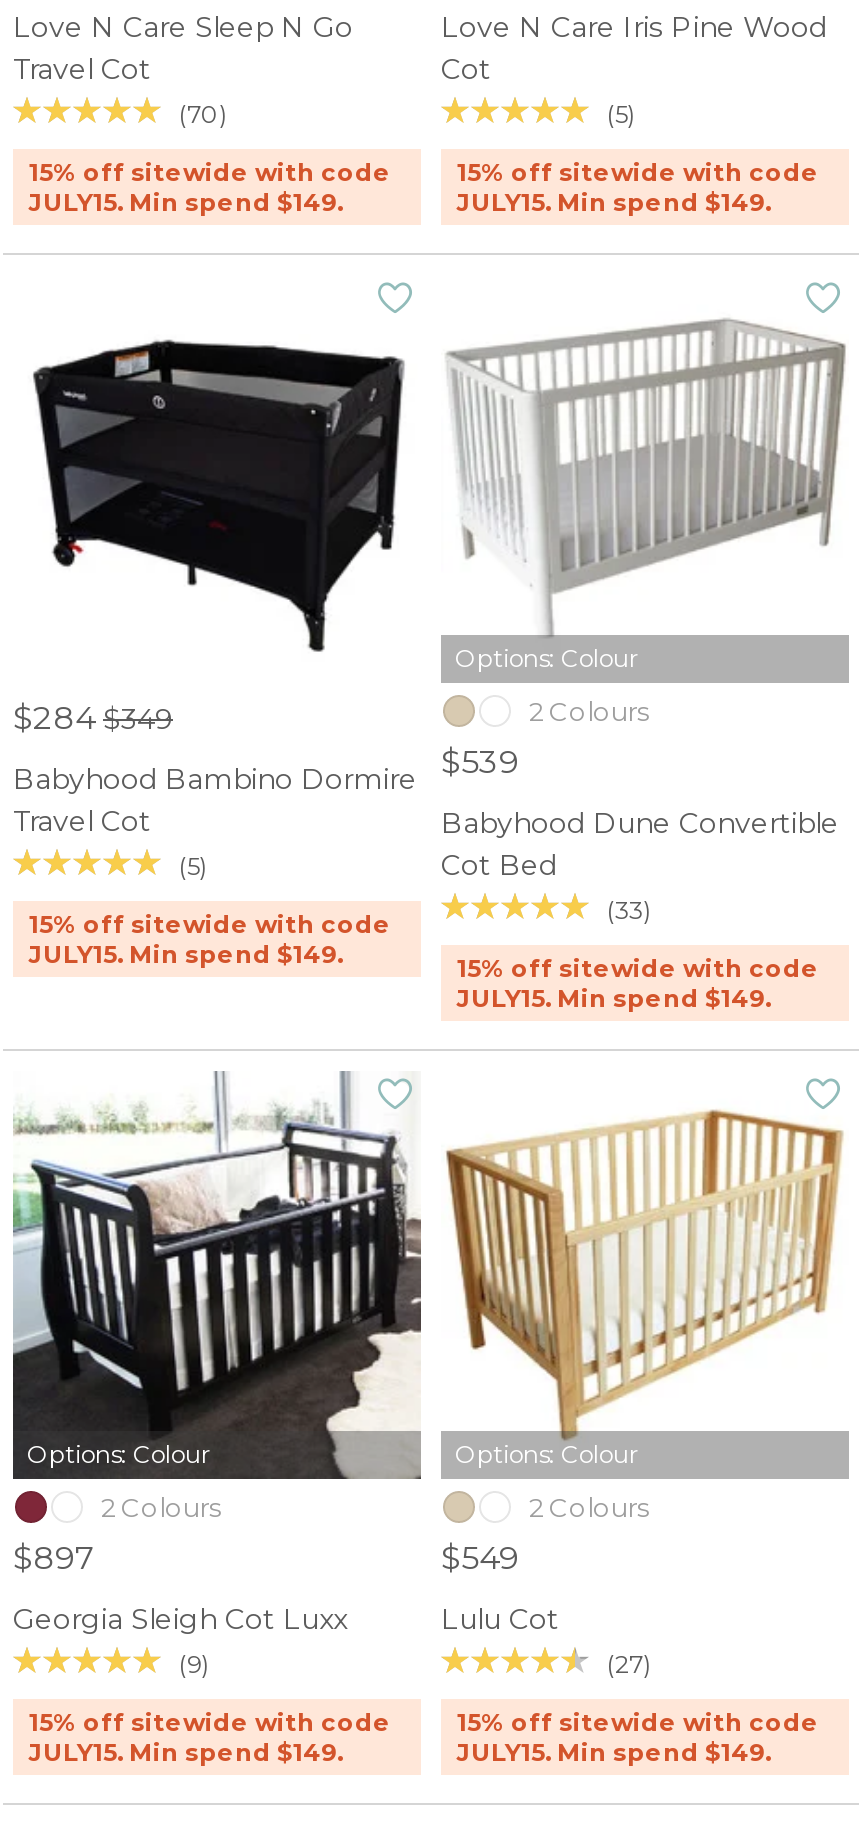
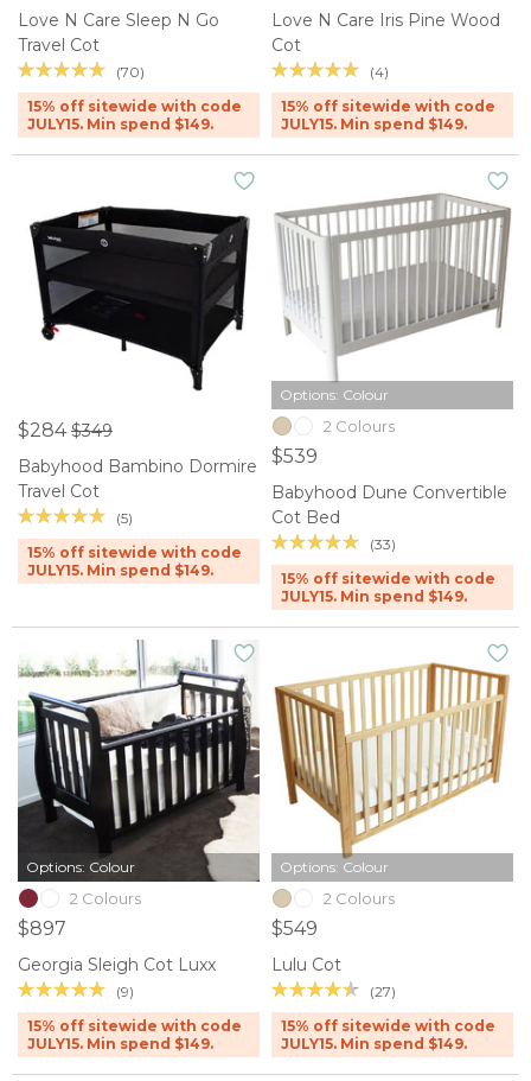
- (5)
+ (4)
